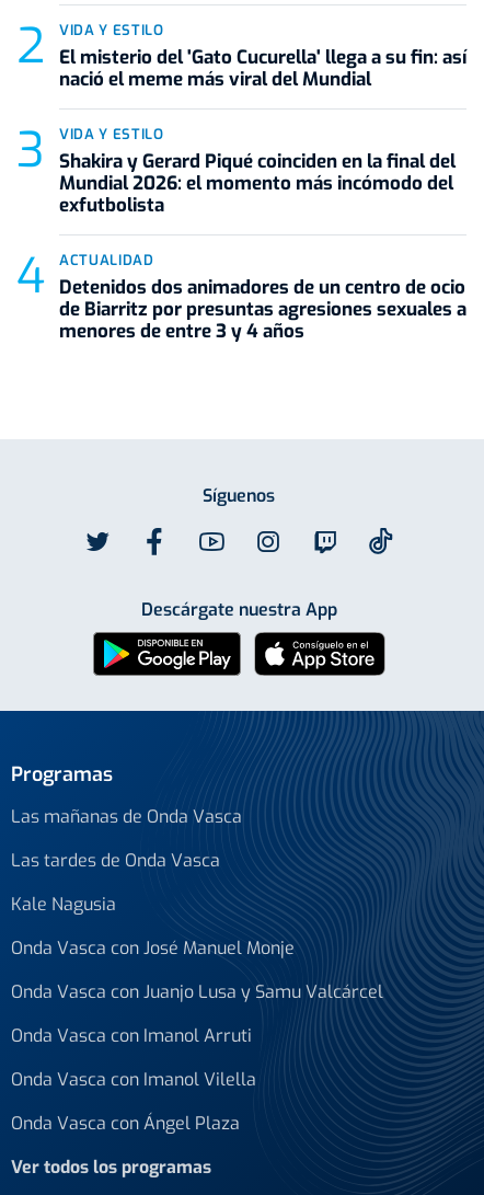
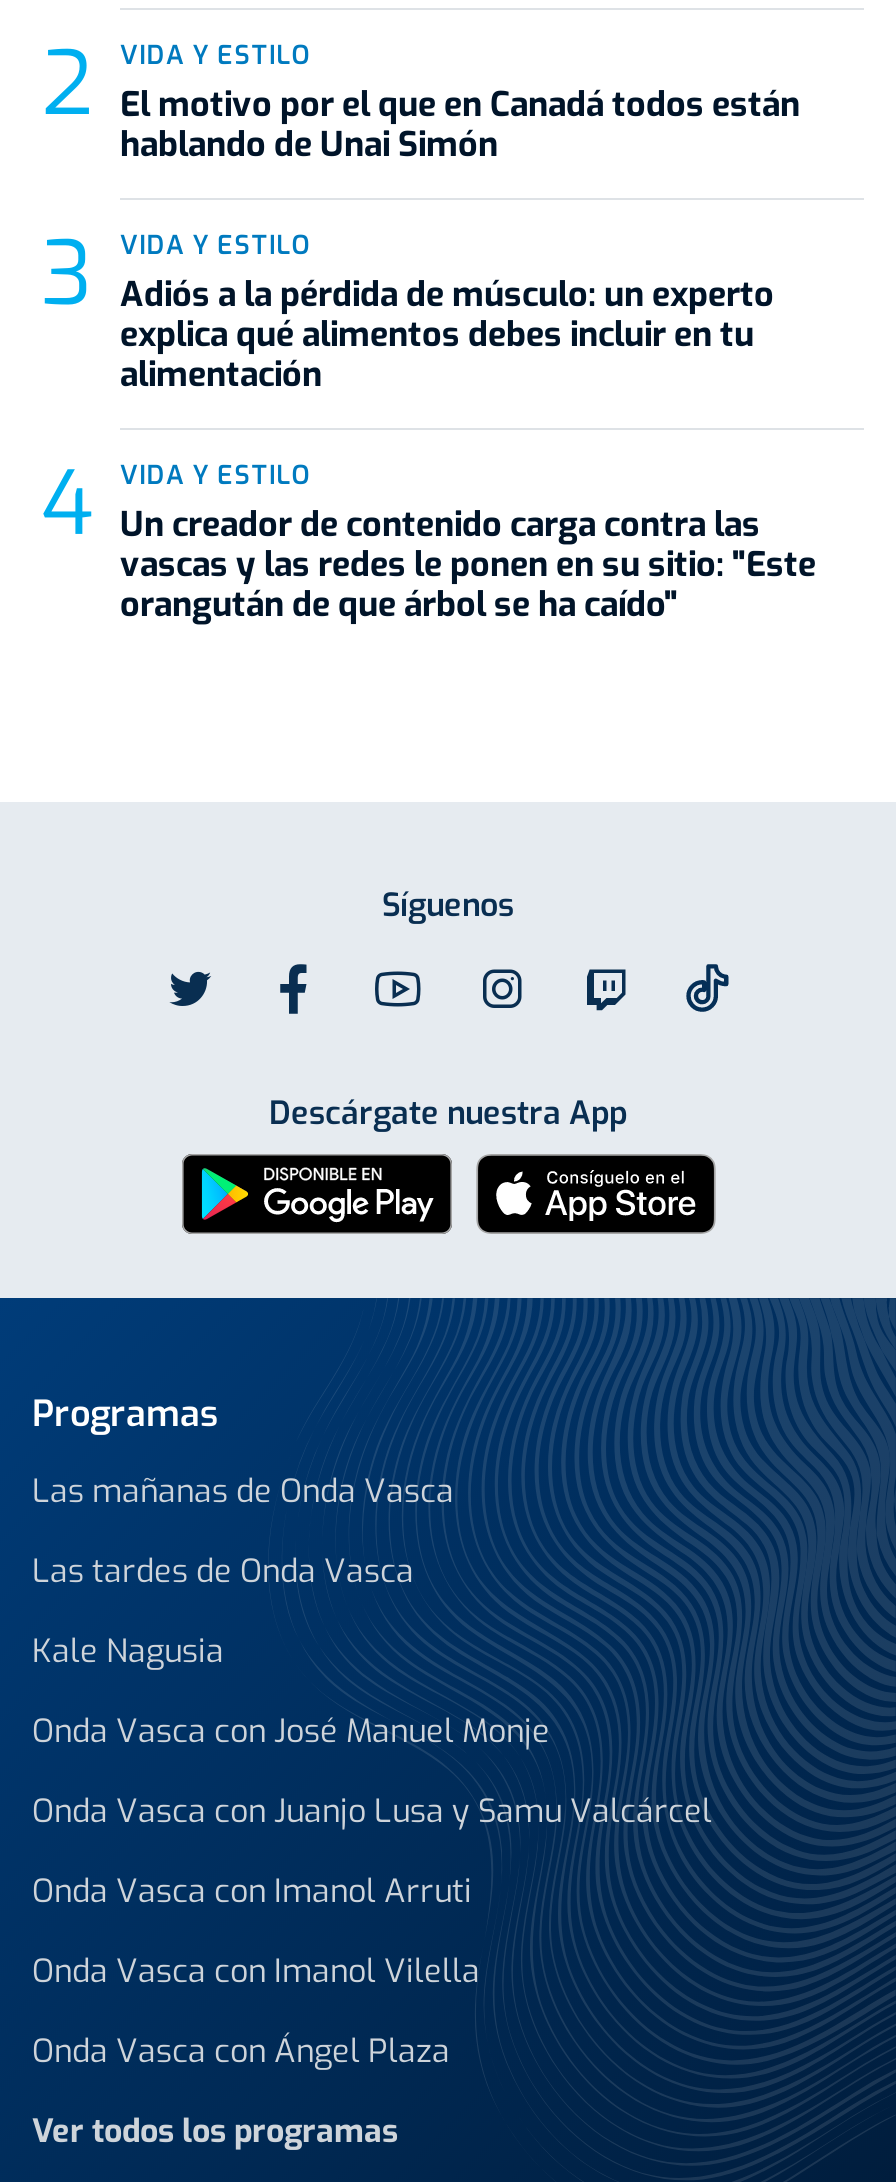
- El misterio del 'Gato Cucurella' llega a su fin: así
- nació el meme más viral del Mundial
+ El motivo por el que en Canadá todos están
+ hablando de Unai Simón

- Shakira y Gerard Piqué coinciden en la final del
- Mundial 2026: el momento más incómodo del
- exfutbolista
+ Adiós a la pérdida de músculo: un experto
+ explica qué alimentos debes incluir en tu
+ alimentación

- ACTUALIDAD
- Detenidos dos animadores de un centro de ocio
- de Biarritz por presuntas agresiones sexuales a
- menores de entre 3 y 4 años
+ VIDA Y ESTILO
+ Un creador de contenido carga contra las
+ vascas y las redes le ponen en su sitio: "Este
+ orangután de que árbol se ha caído"
